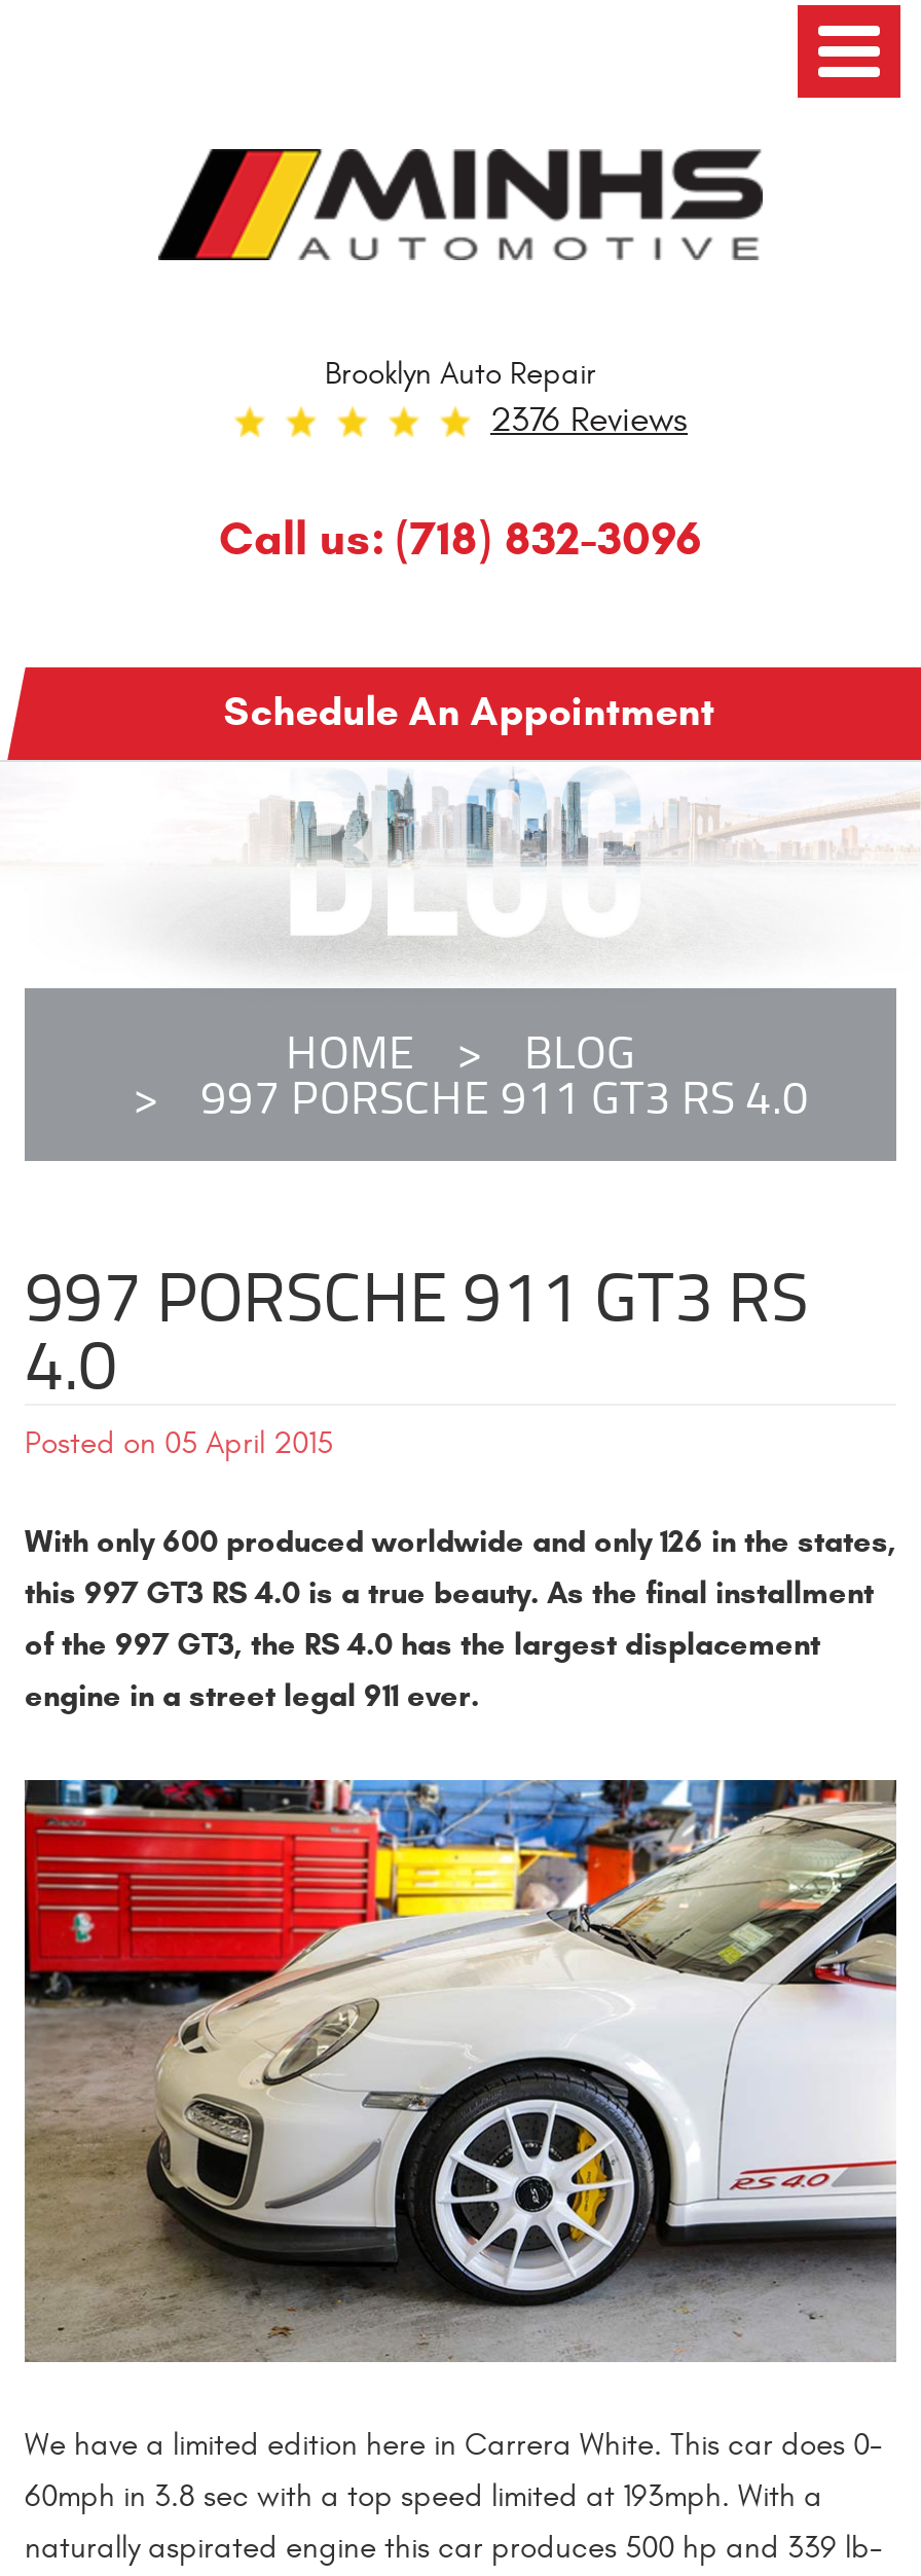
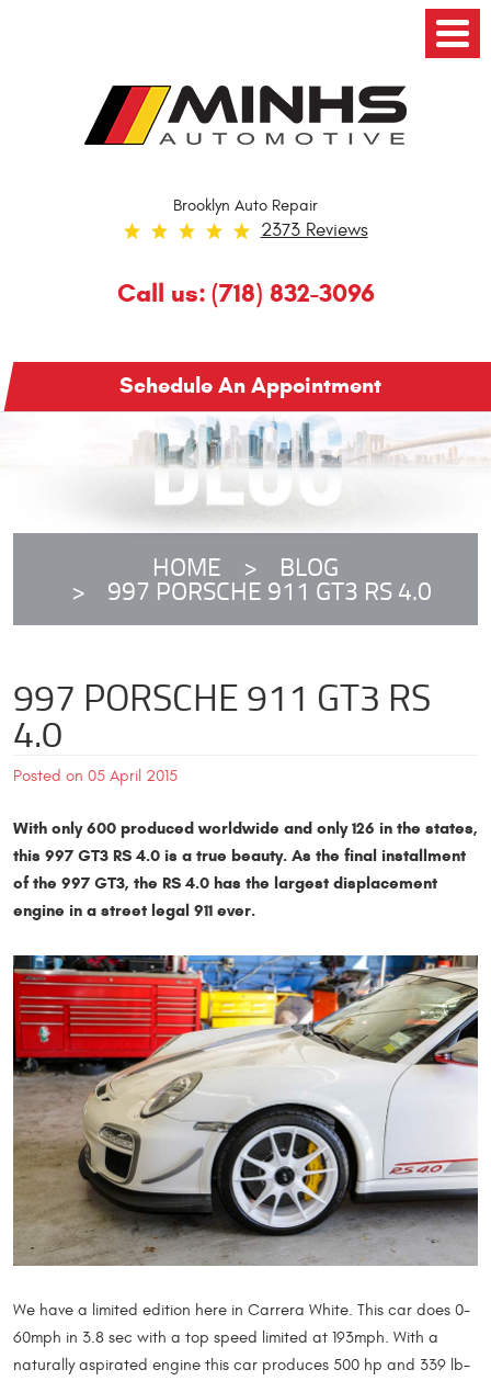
- 2376 Reviews
+ 2373 Reviews
